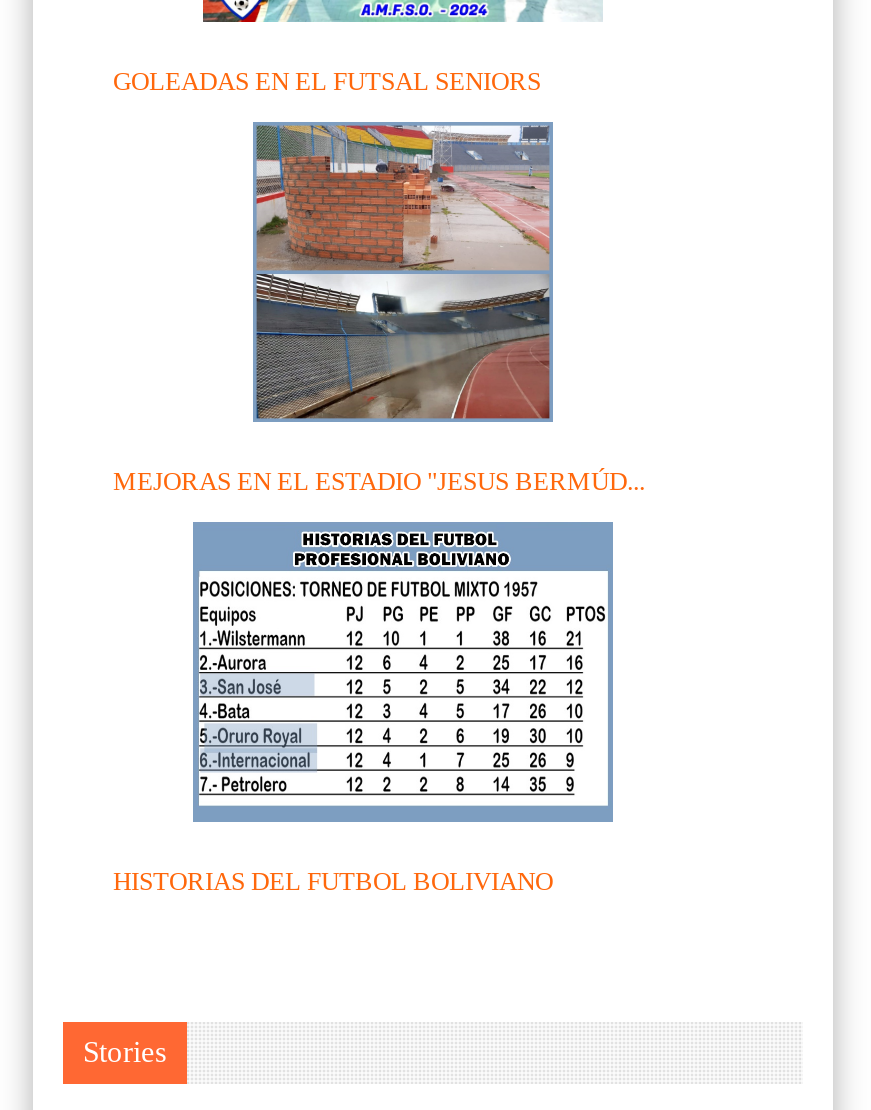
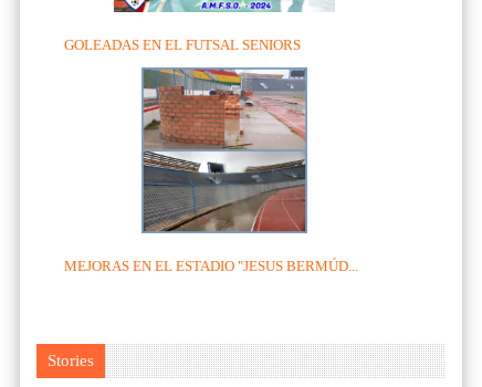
- [image]
- HISTORIAS DEL FUTBOL BOLIVIANO
